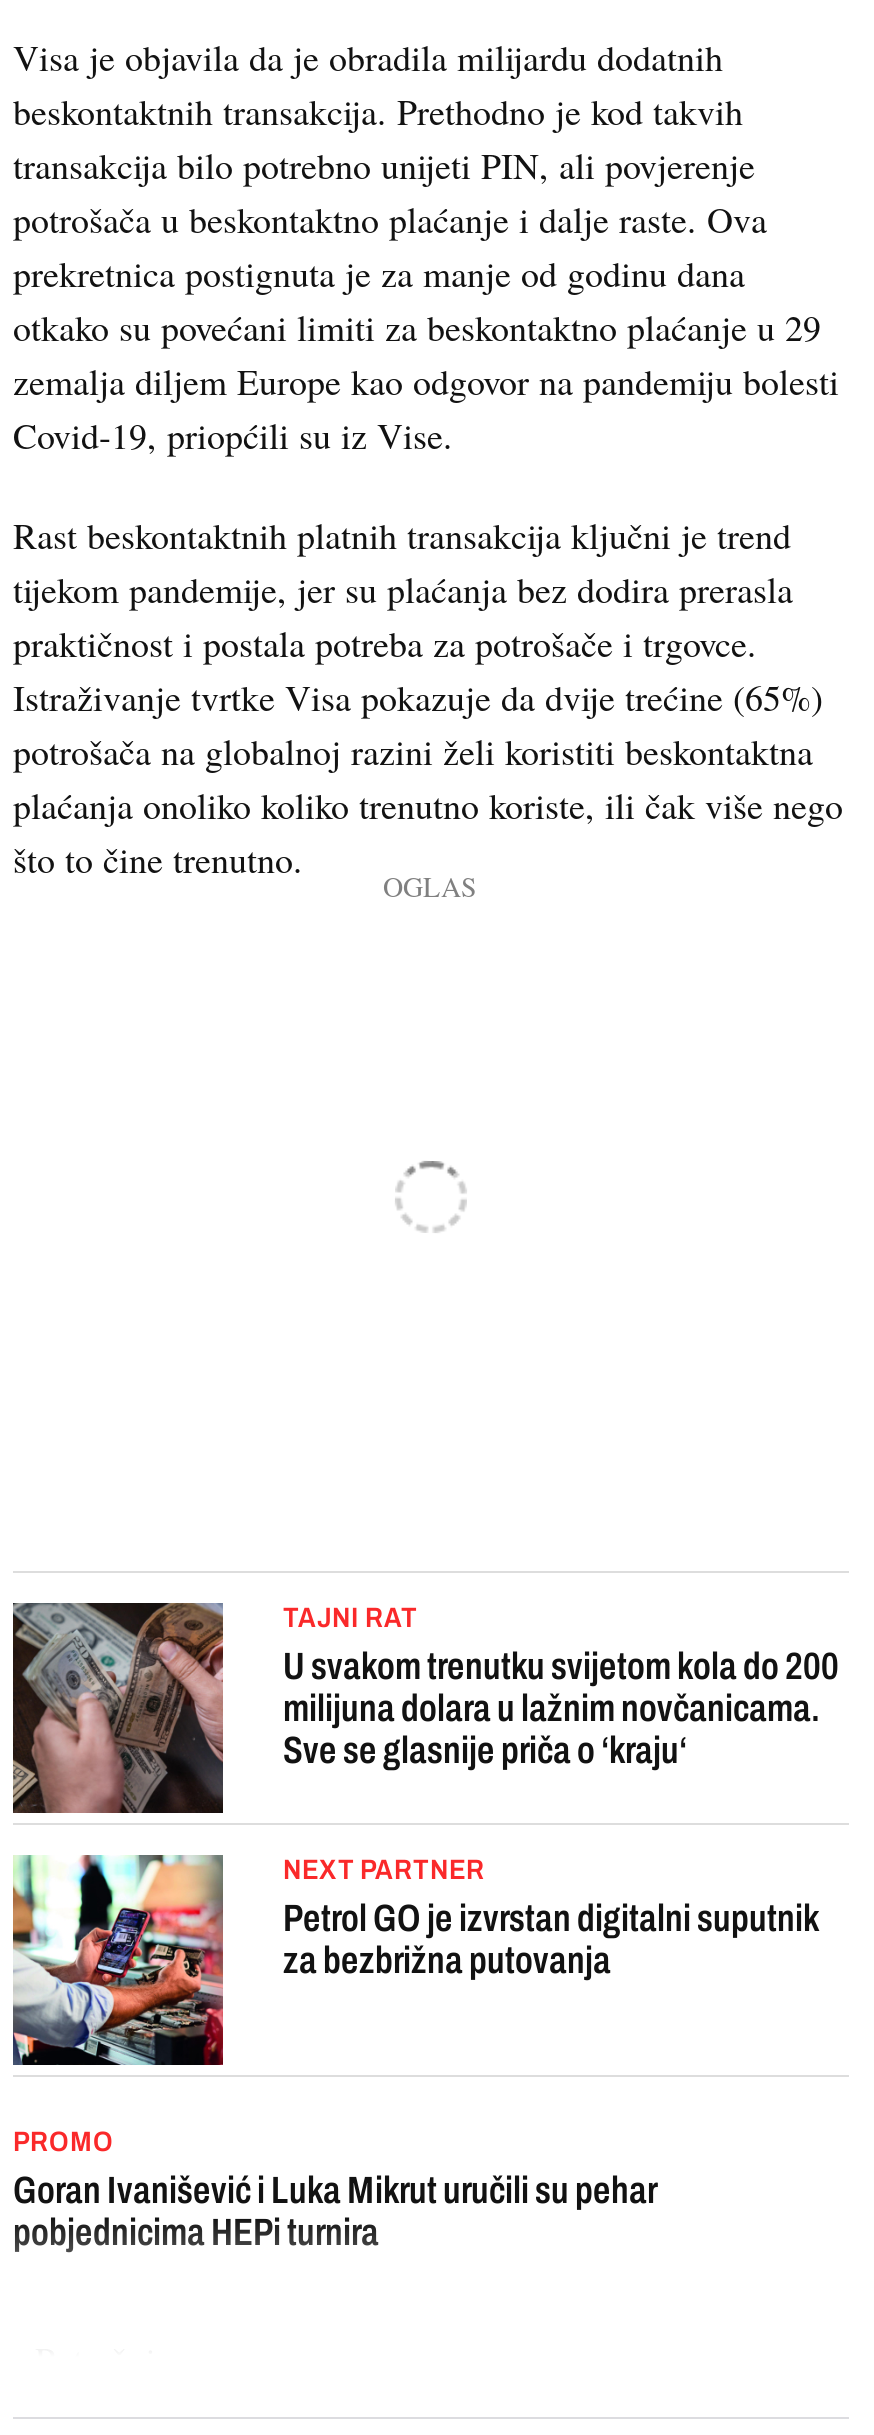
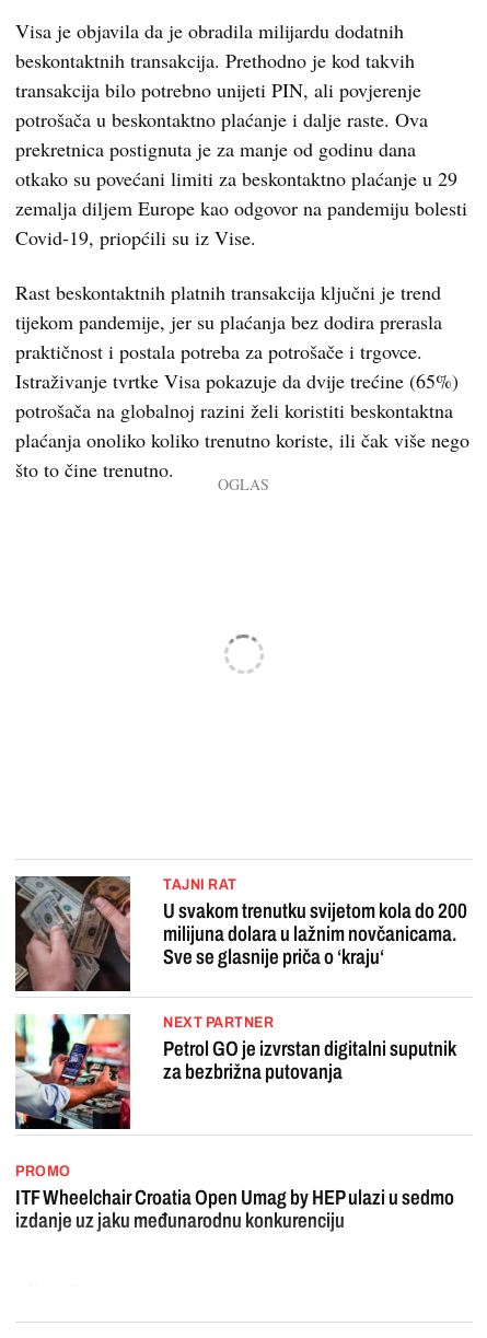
- Goran Ivanišević i Luka Mikrut uručili su pehar
- pobjednicima HEPi turnira
+ ITF Wheelchair Croatia Open Umag by HEP ulazi u sedmo
+ izdanje uz jaku međunarodnu konkurenciju
